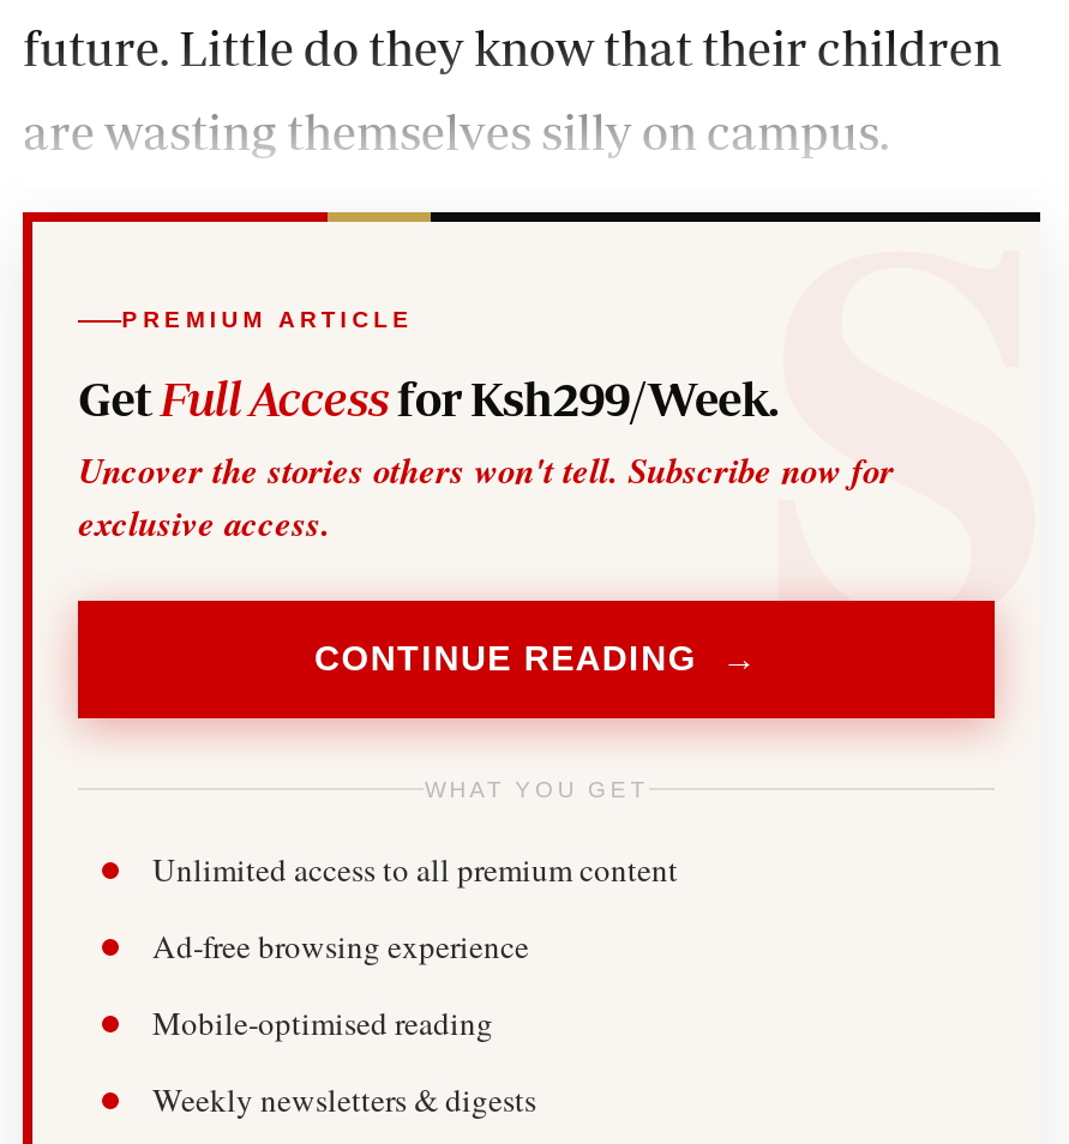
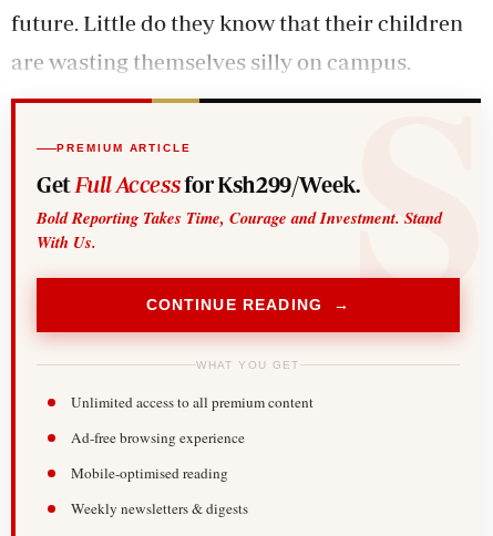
- Uncover the stories others won't tell. Subscribe now for
- exclusive access.
+ Bold Reporting Takes Time, Courage and Investment. Stand
+ With Us.
